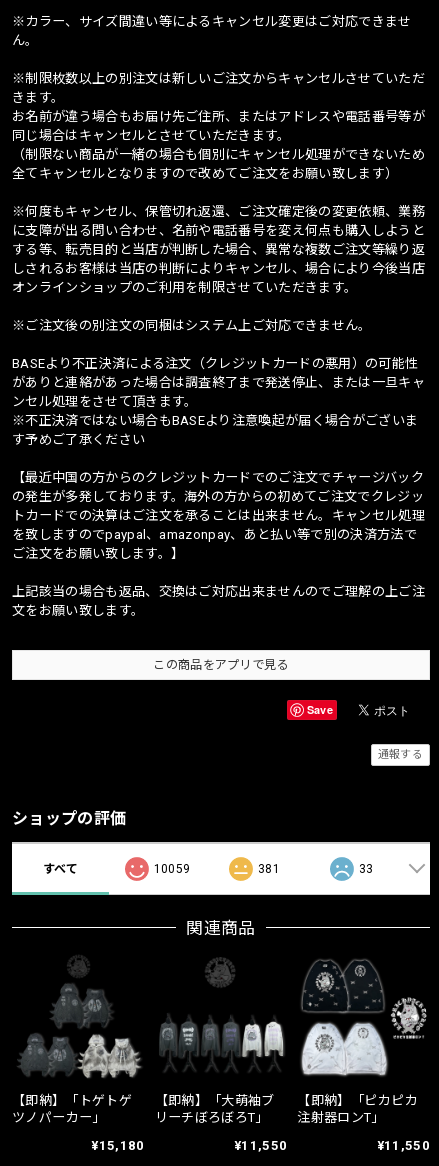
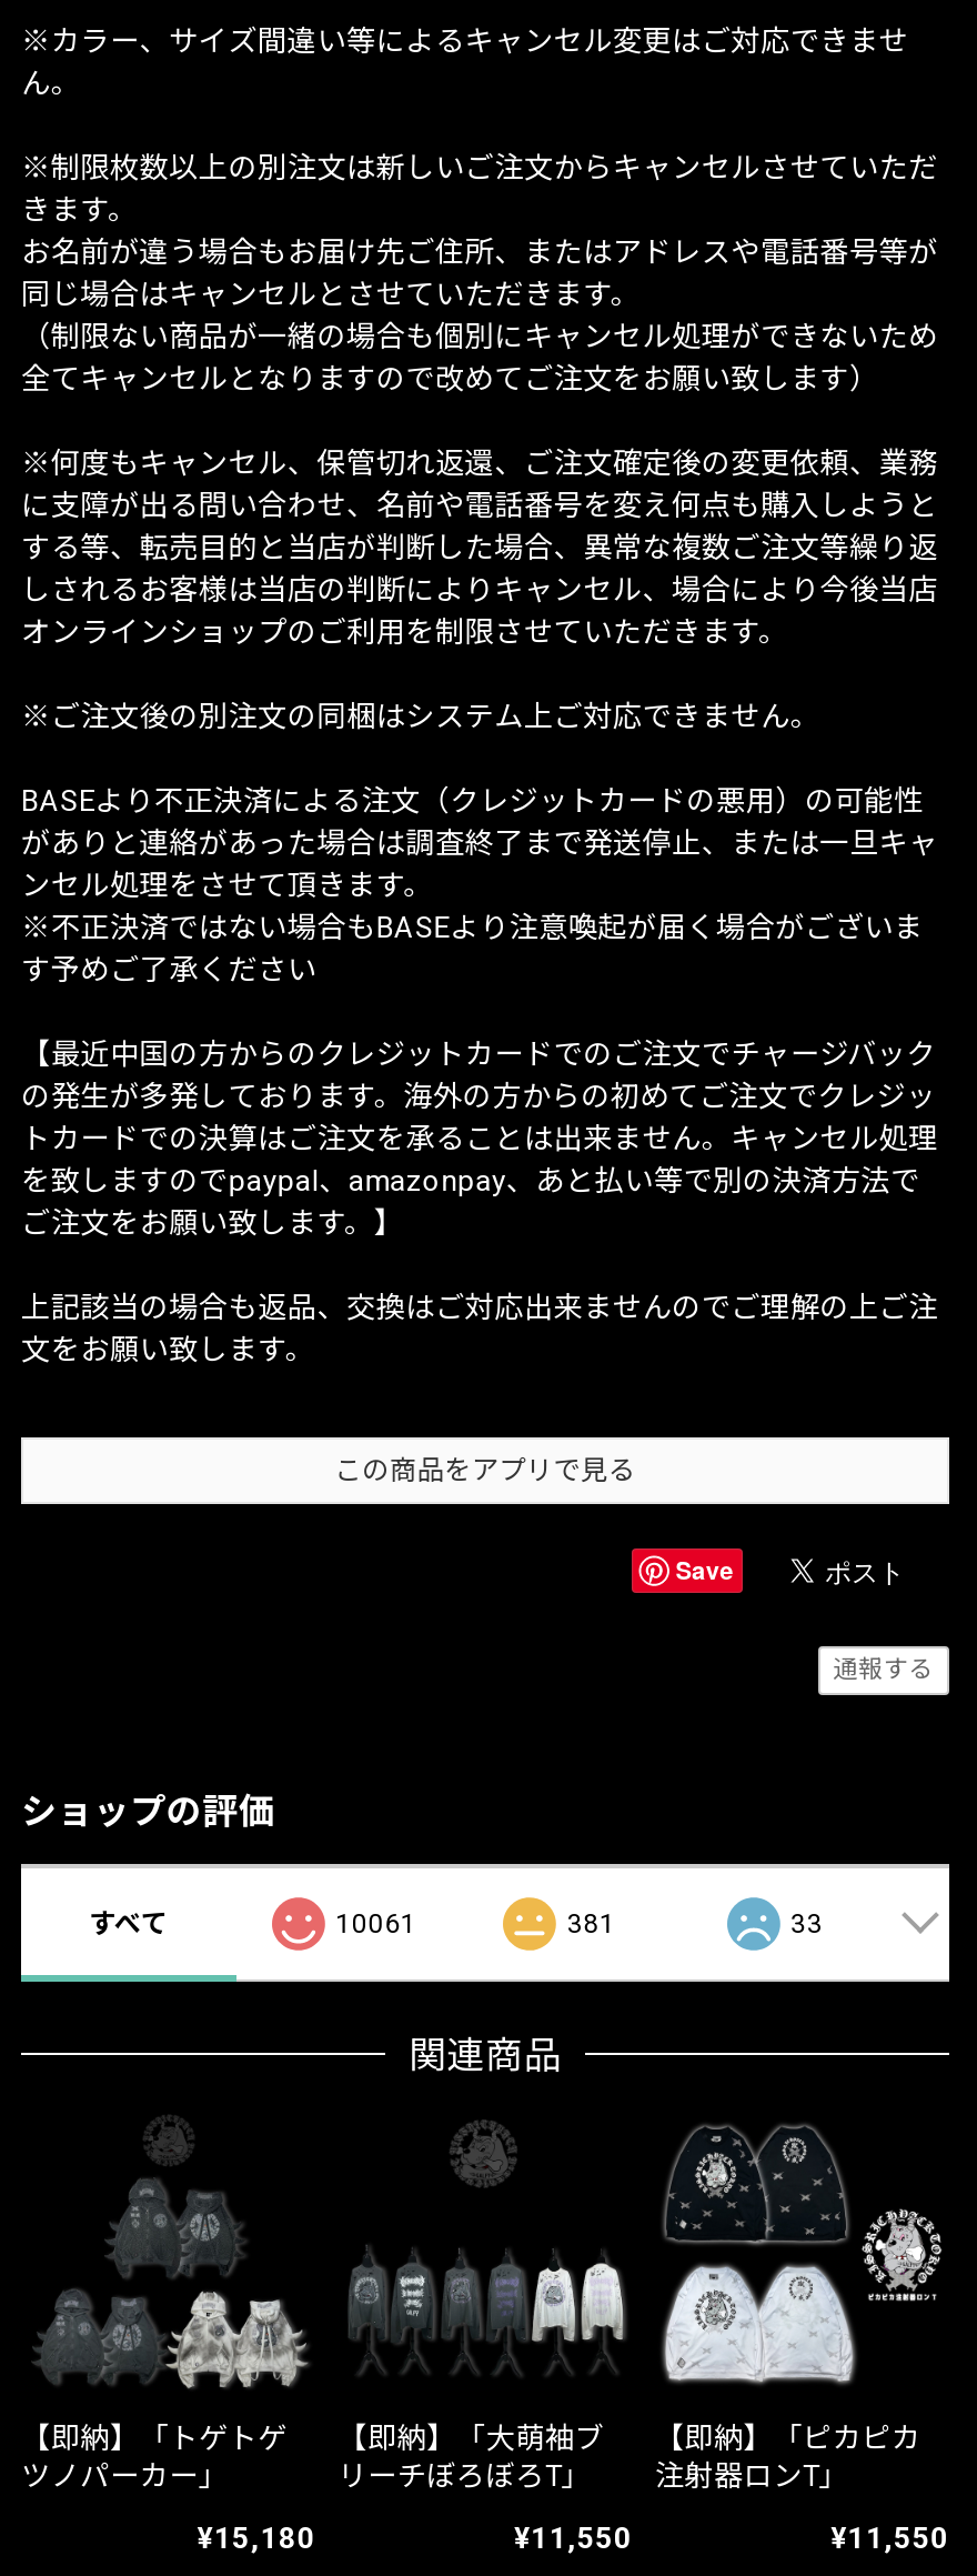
- 10059
+ 10061
